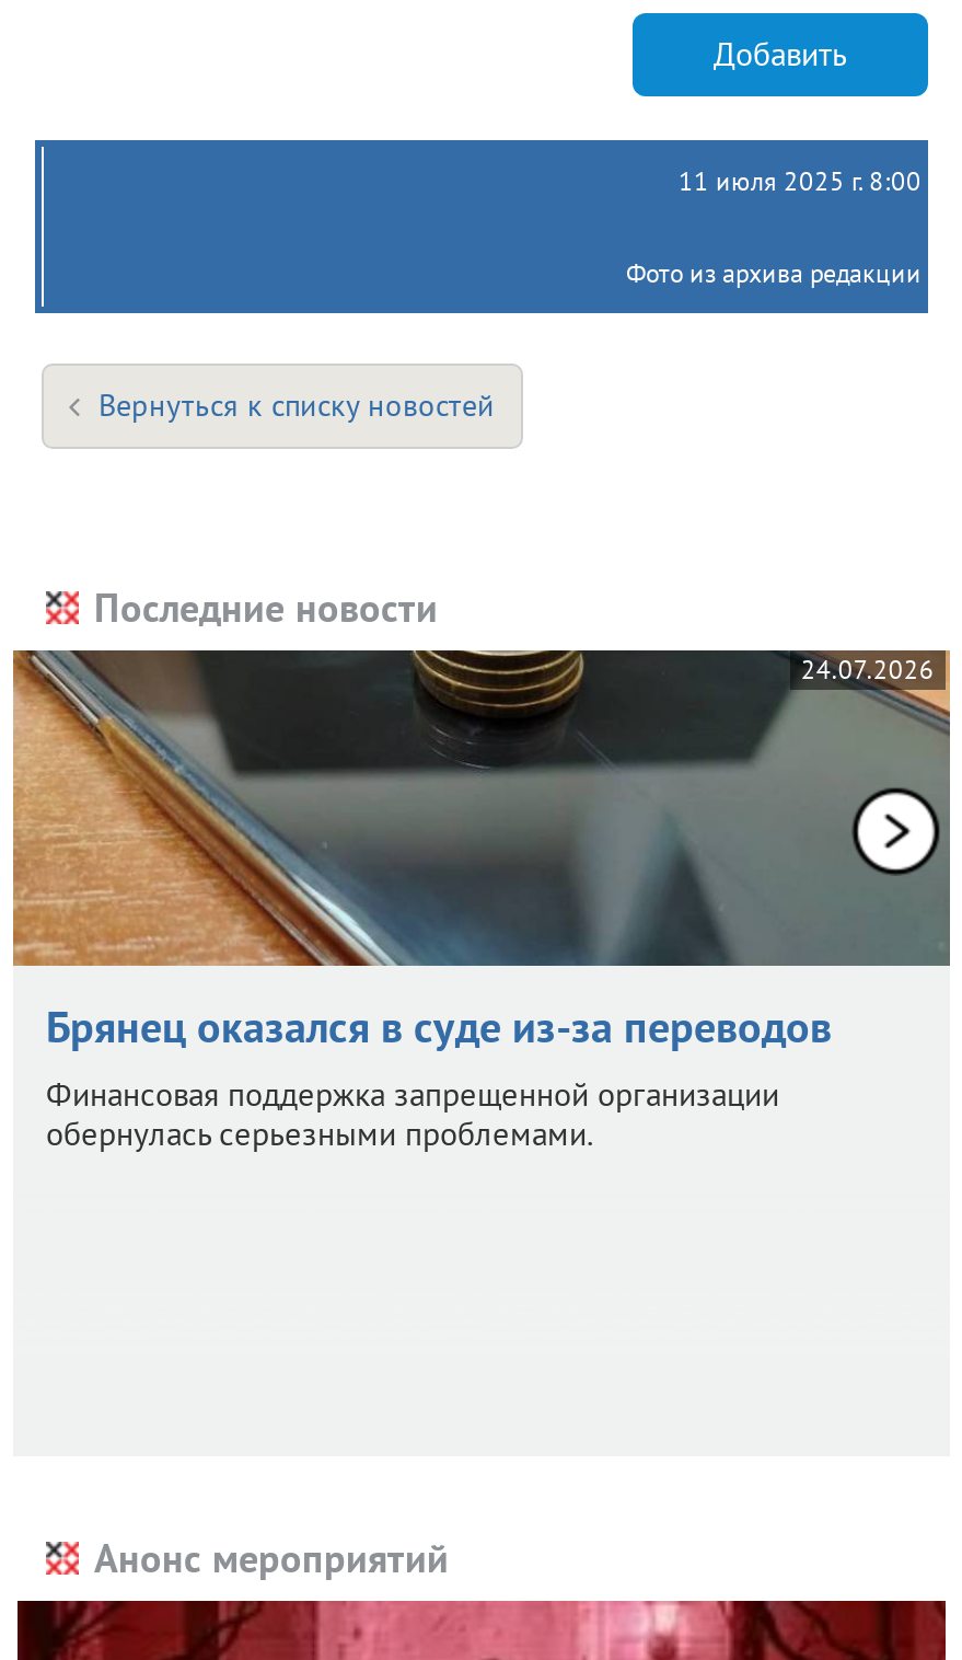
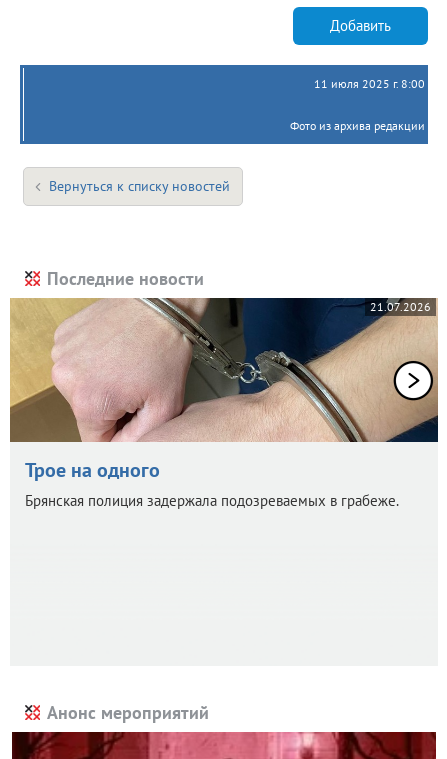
- [image]
- 24.07.2026
+ [image]
+ 21.07.2026

- Брянец оказался в суде из-за переводов
- Финансовая поддержка запрещенной организации
- обернулась серьезными проблемами.
+ Трое на одного
+ Брянская полиция задержала подозреваемых в грабеже.
